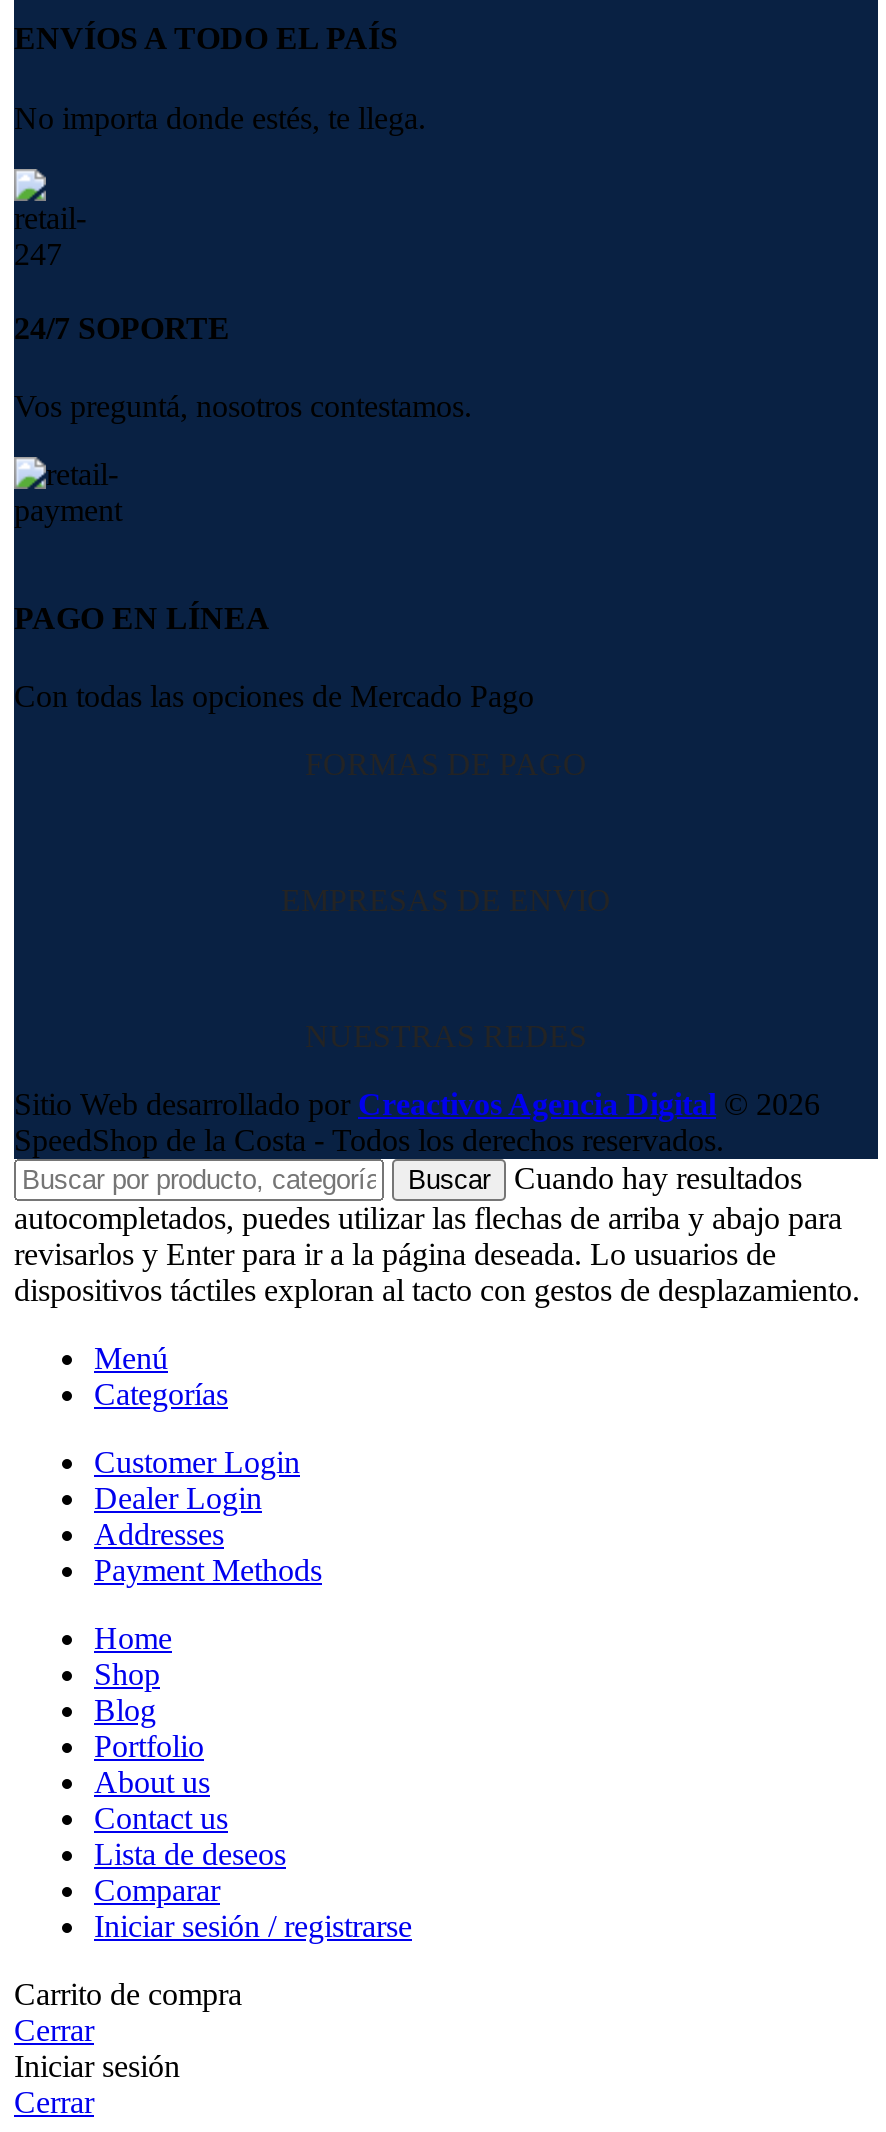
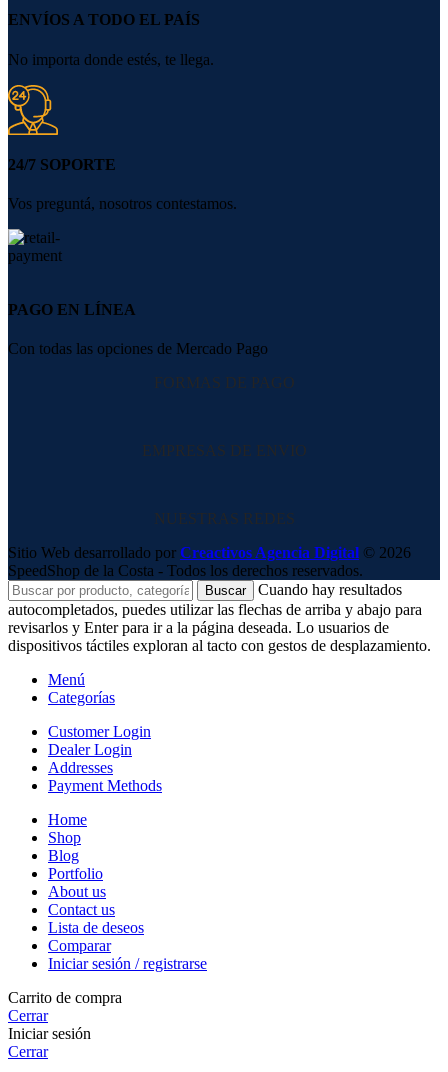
- [image]
+ [image]
